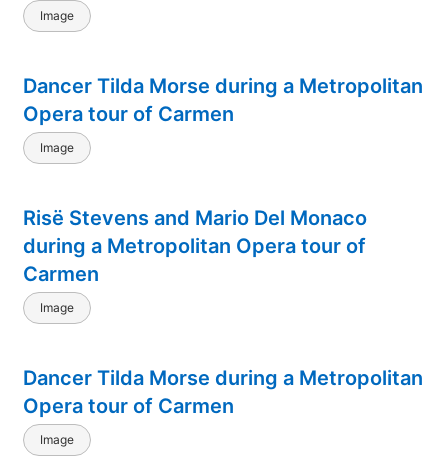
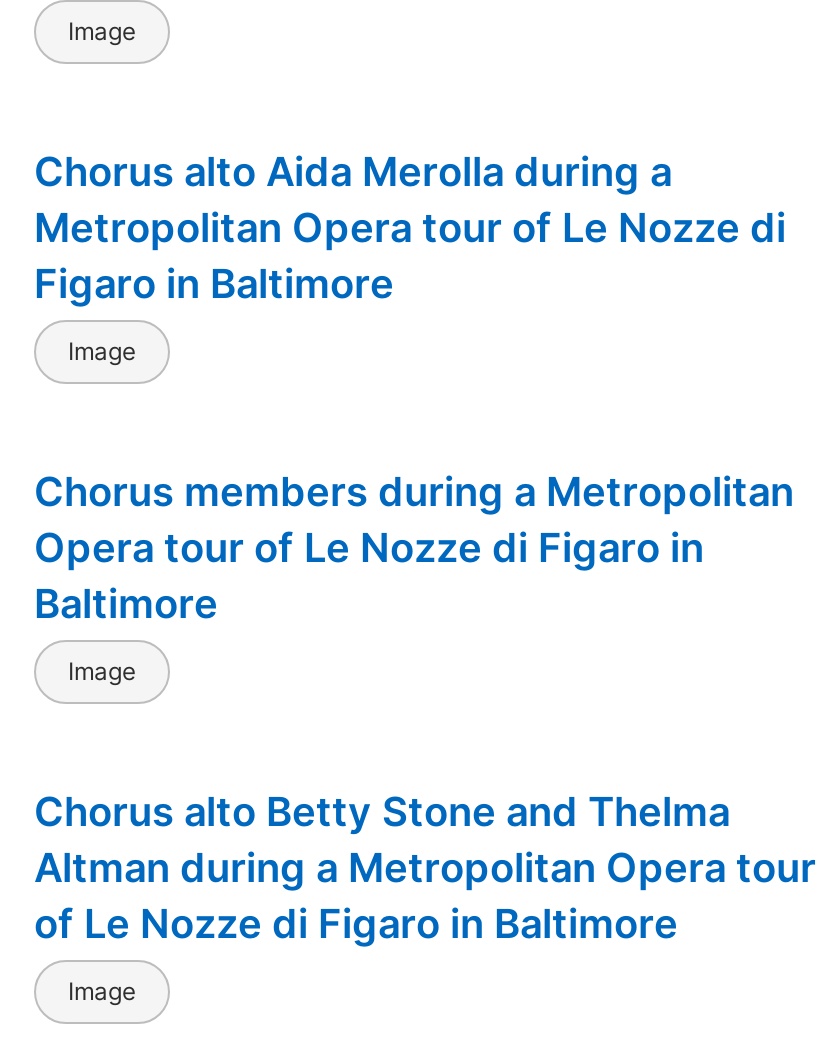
- Dancer Tilda Morse during a Metropolitan
- Opera tour of Carmen
+ Chorus alto Aida Merolla during a
+ Metropolitan Opera tour of Le Nozze di
+ Figaro in Baltimore

- Risë Stevens and Mario Del Monaco
- during a Metropolitan Opera tour of
- Carmen
+ Chorus members during a Metropolitan
+ Opera tour of Le Nozze di Figaro in
+ Baltimore

- Dancer Tilda Morse during a Metropolitan
- Opera tour of Carmen
+ Chorus alto Betty Stone and Thelma
+ Altman during a Metropolitan Opera tour
+ of Le Nozze di Figaro in Baltimore
